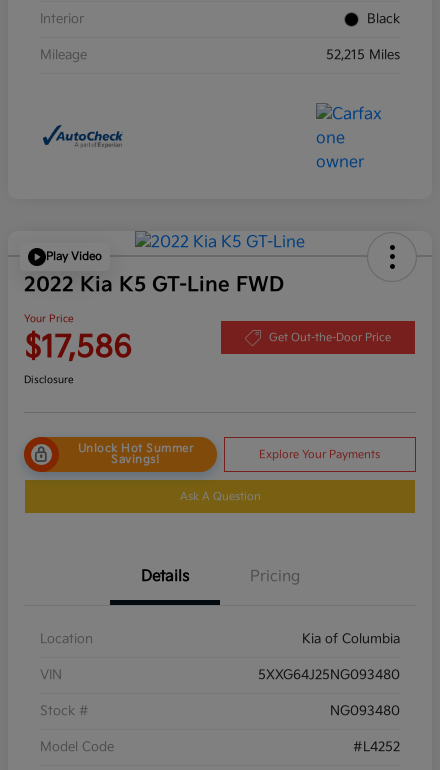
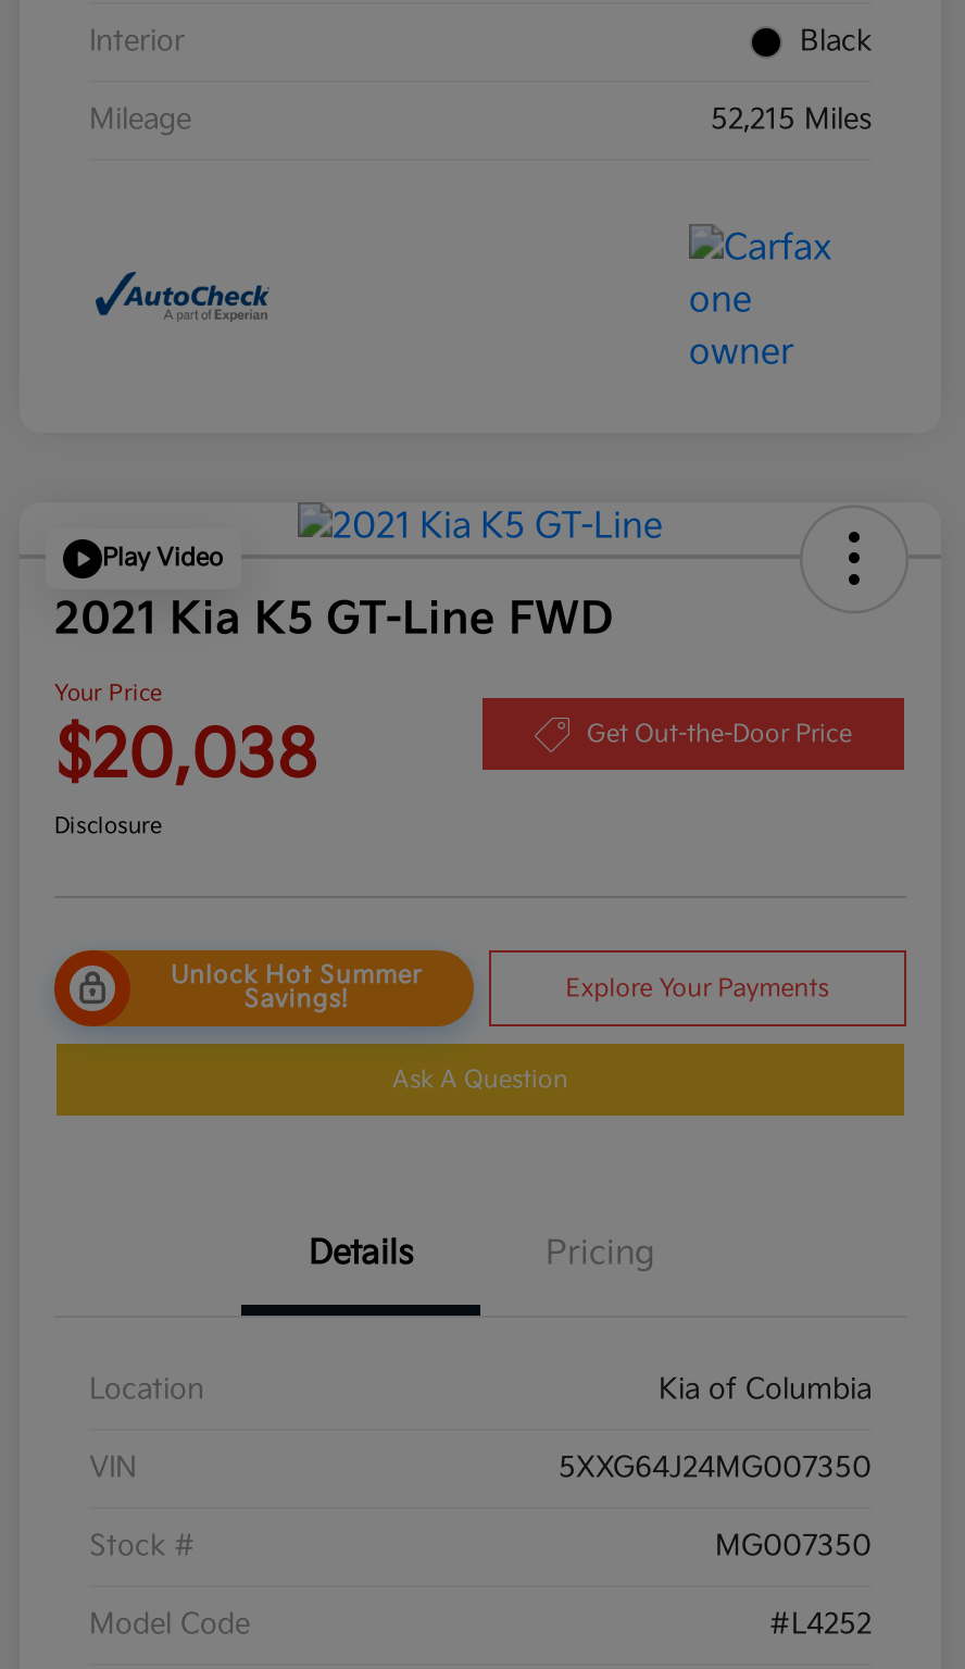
- 2022 Kia K5 GT-Line FWD
+ 2021 Kia K5 GT-Line FWD

- $17,586
+ $20,038

- 5XXG64J25NG093480
+ 5XXG64J24MG007350

- NG093480
+ MG007350
